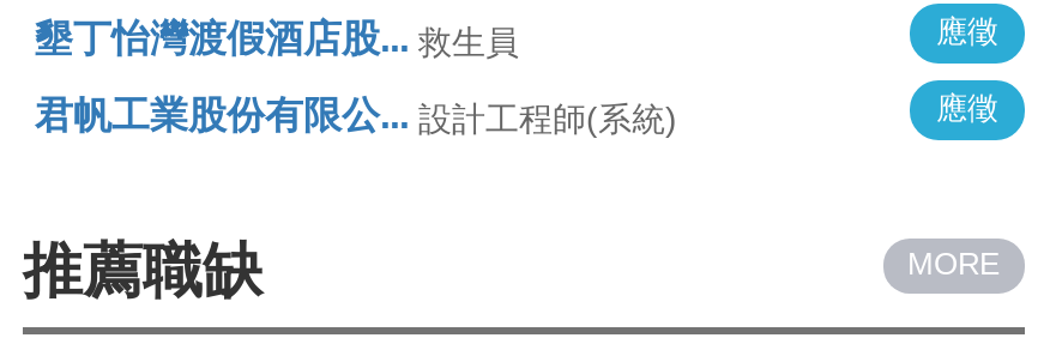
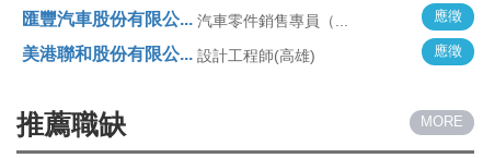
- 墾丁怡灣渡假酒店股... 救生員
+ 匯豐汽車股份有限公... 汽車零件銷售專員（...

- 君帆工業股份有限公... 設計工程師(系統)
+ 美港聯和股份有限公... 設計工程師(高雄)
